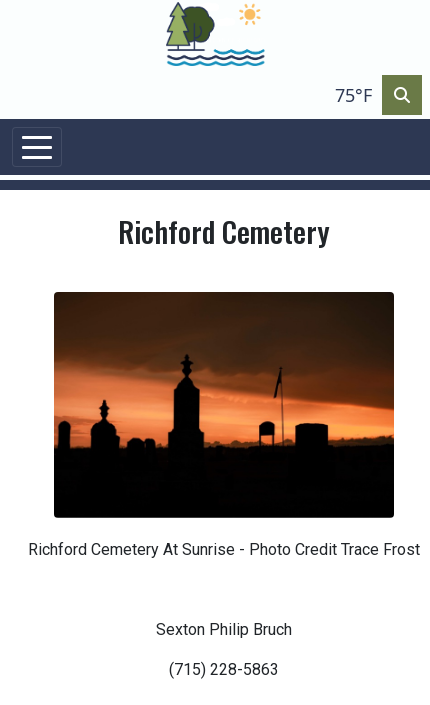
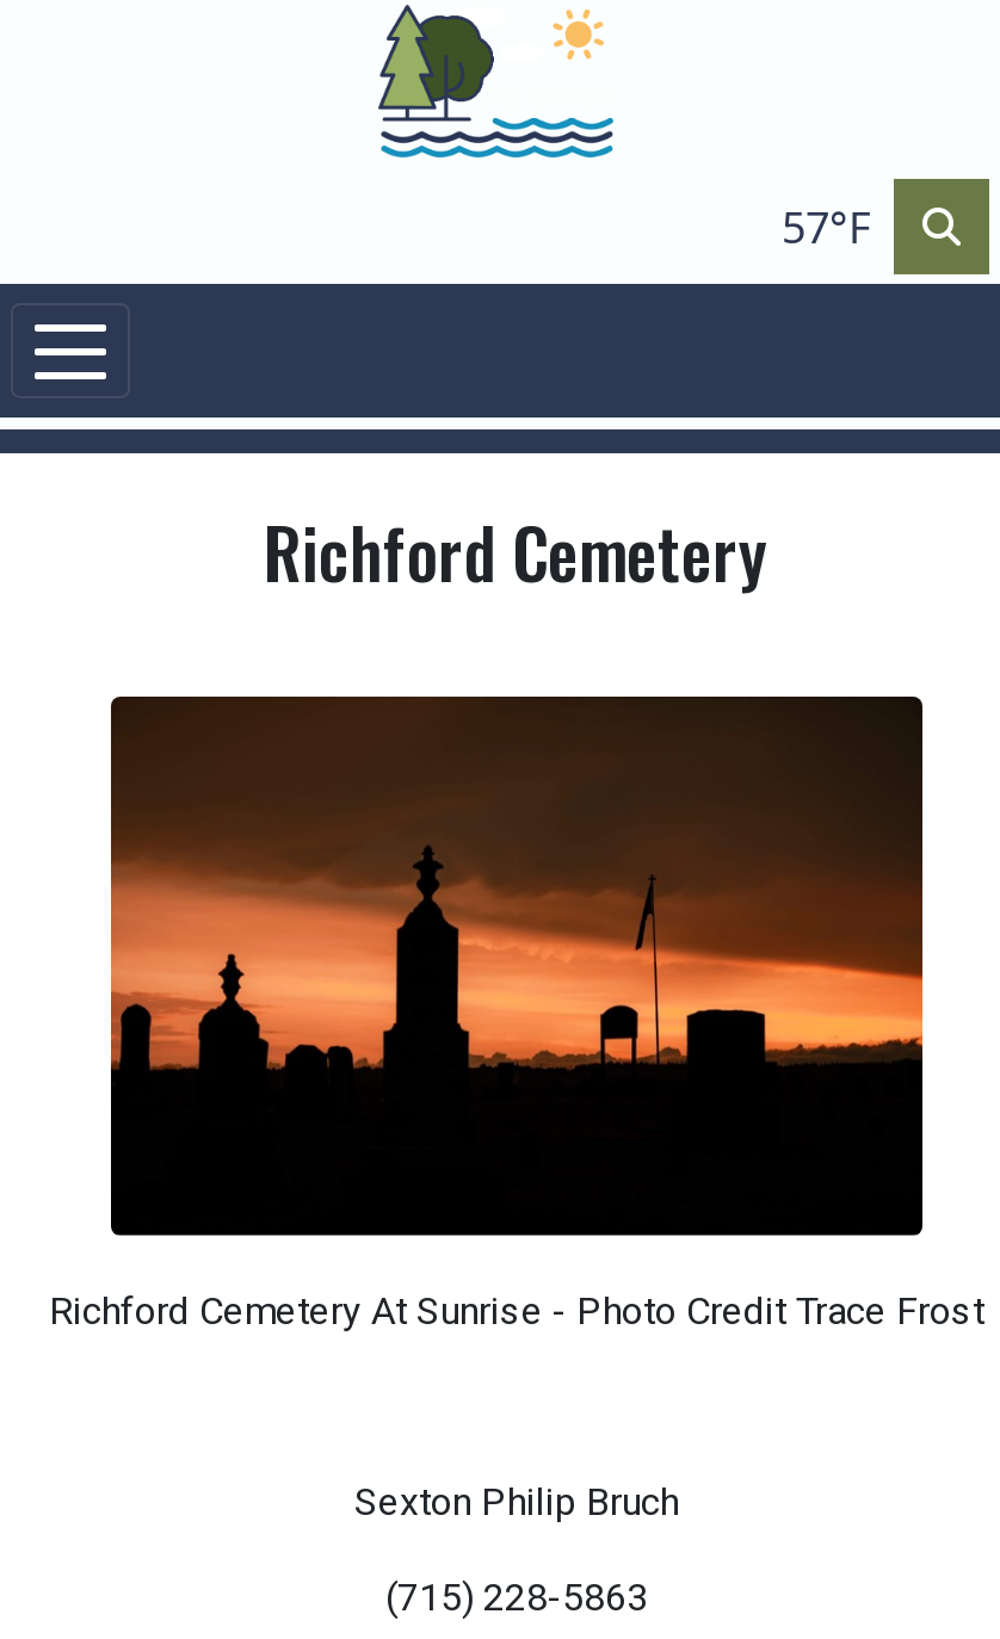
- 75°F
+ 57°F
